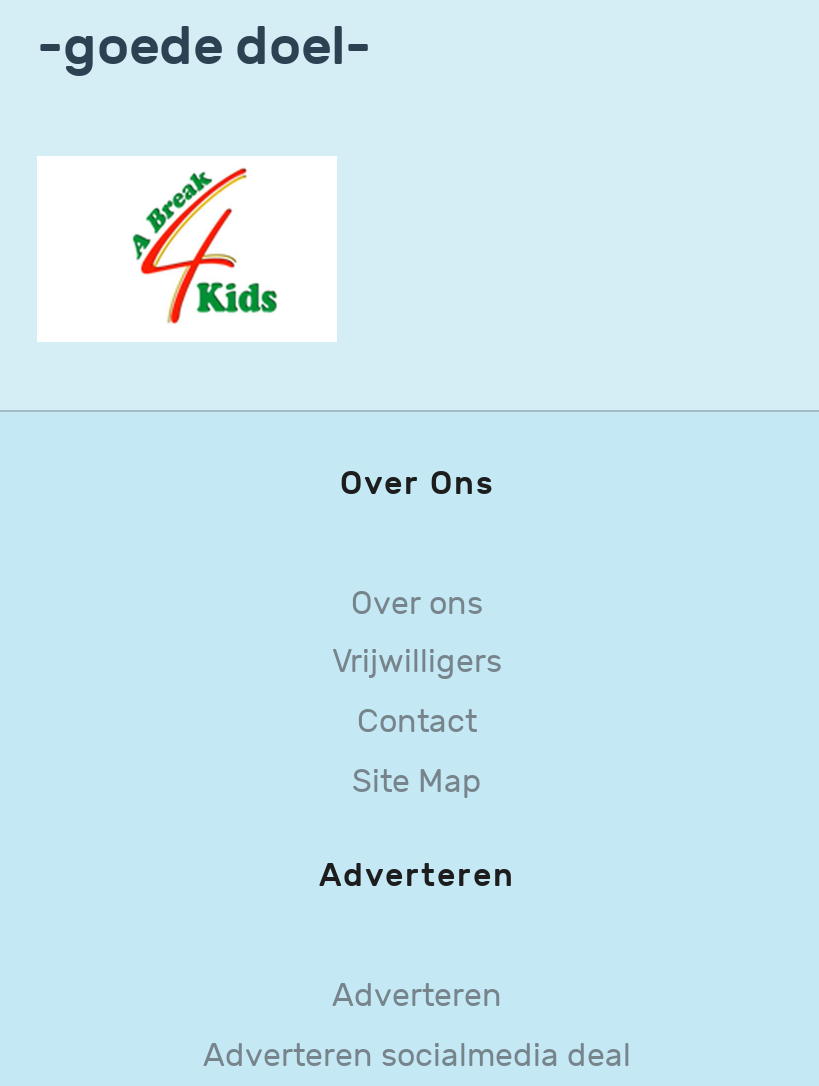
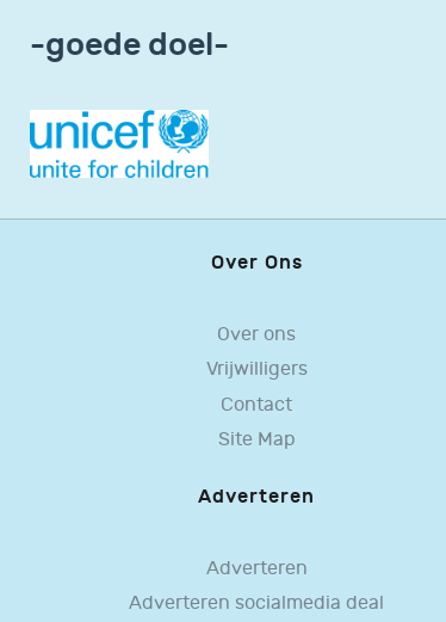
- [image]
+ [image]
